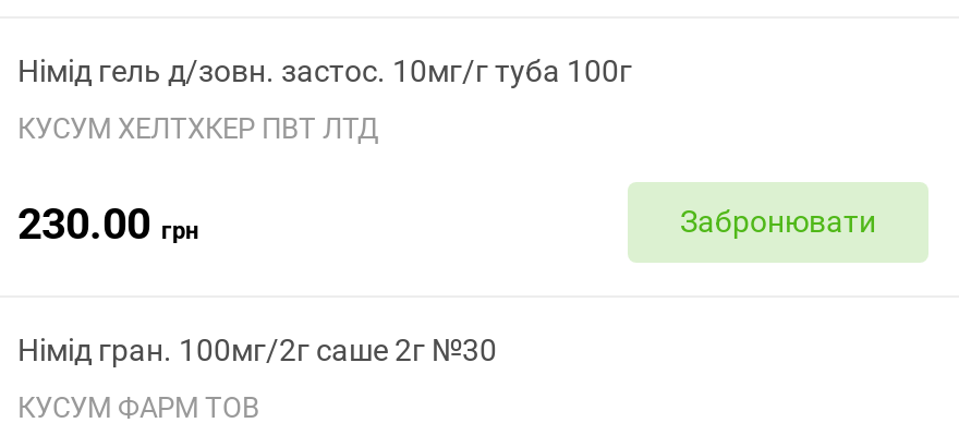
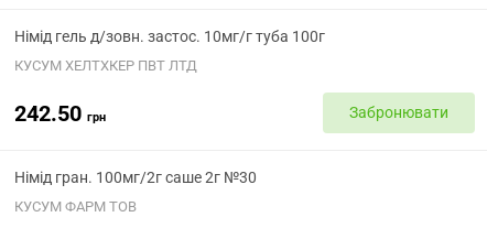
- 230.00 грн
+ 242.50 грн
